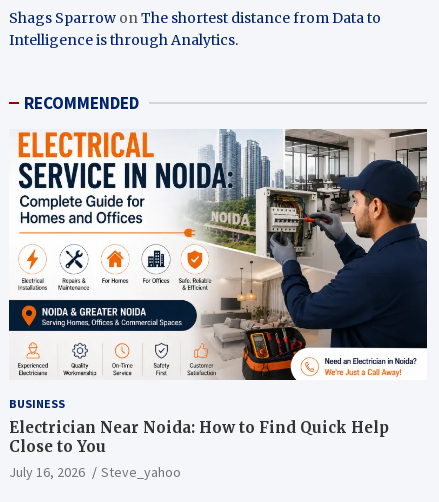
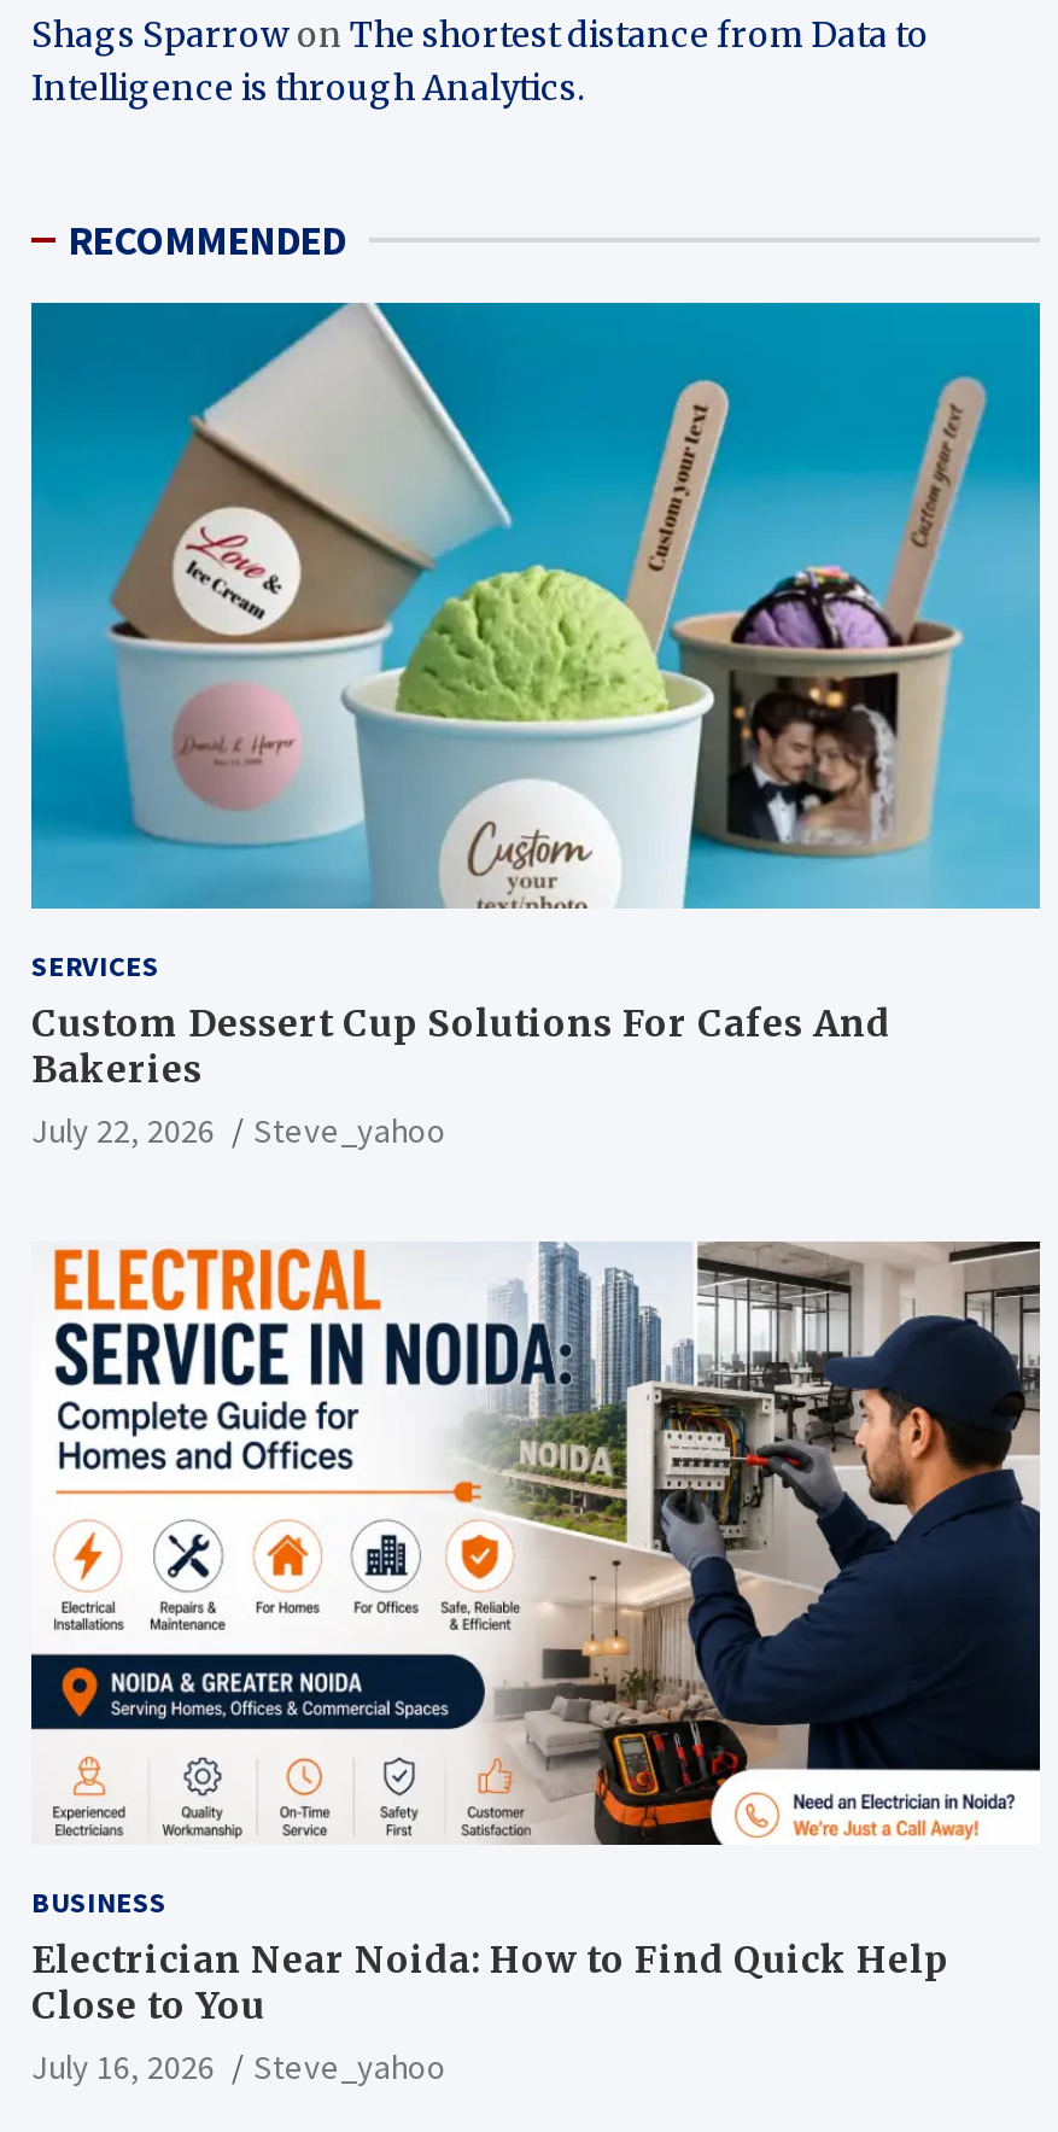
+ [image]
+ SERVICES
+ Custom Dessert Cup Solutions For Cafes And
+ Bakeries
+ July 22, 2026
+ Steve_yahoo
